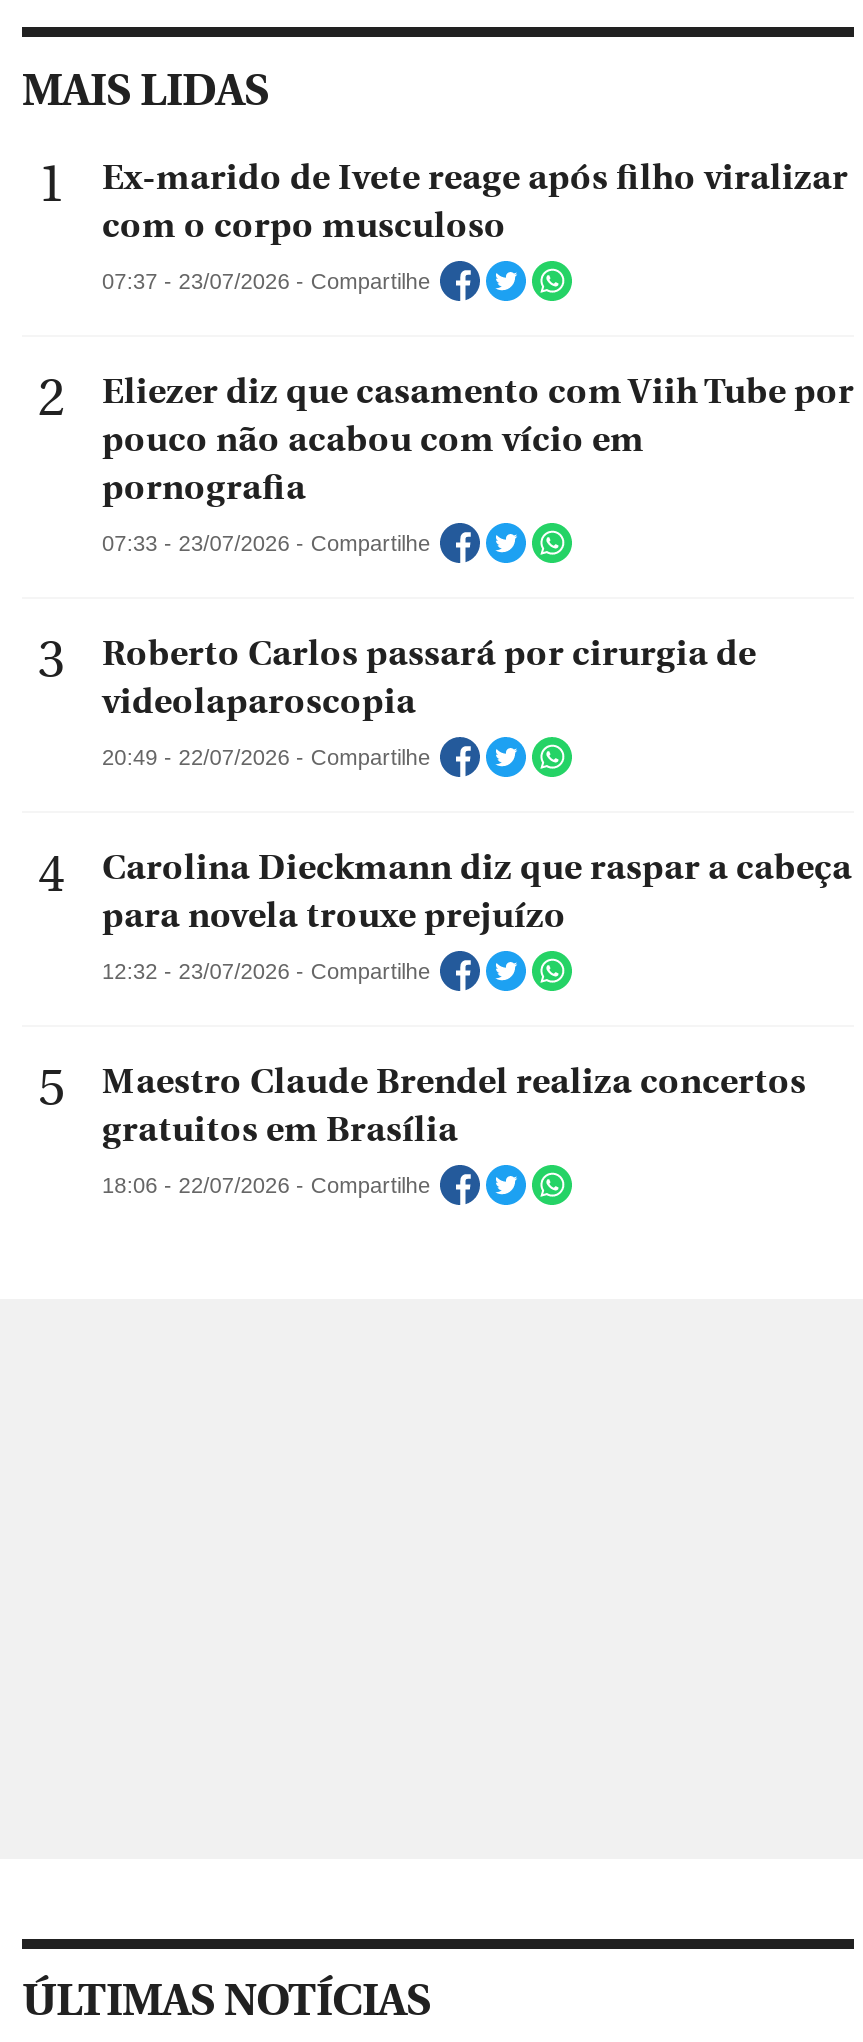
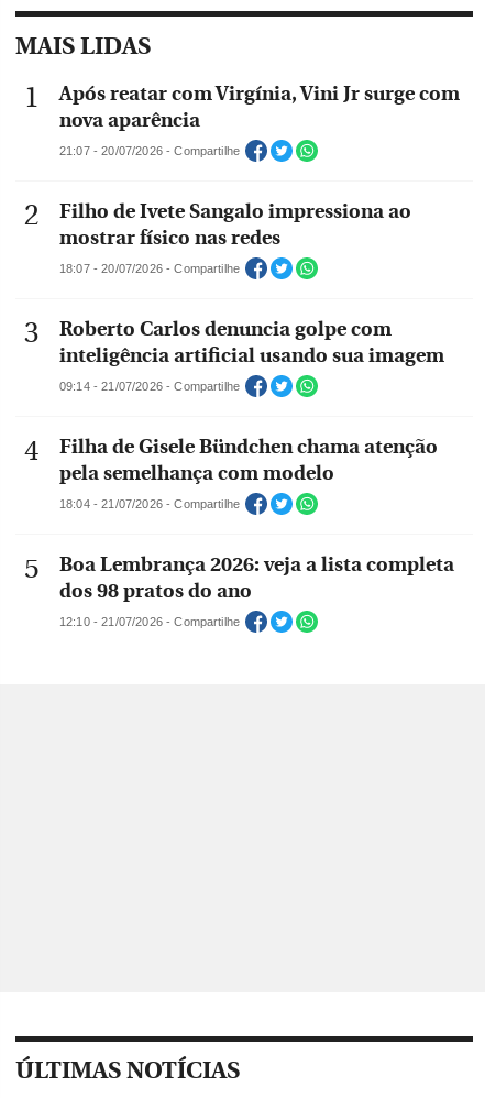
- Ex-marido de Ivete reage após filho viralizar
- com o corpo musculoso
+ Após reatar com Virgínia, Vini Jr surge com
+ nova aparência

- 07:37 - 23/07/2026 - Compartilhe
+ 21:07 - 20/07/2026 - Compartilhe

- Eliezer diz que casamento com Viih Tube por
- pouco não acabou com vício em
- pornografia
+ Filho de Ivete Sangalo impressiona ao
+ mostrar físico nas redes

- 07:33 - 23/07/2026 - Compartilhe
+ 18:07 - 20/07/2026 - Compartilhe

- Roberto Carlos passará por cirurgia de
- videolaparoscopia
+ Roberto Carlos denuncia golpe com
+ inteligência artificial usando sua imagem

- 20:49 - 22/07/2026 - Compartilhe
+ 09:14 - 21/07/2026 - Compartilhe

- Carolina Dieckmann diz que raspar a cabeça
- para novela trouxe prejuízo
+ Filha de Gisele Bündchen chama atenção
+ pela semelhança com modelo

- 12:32 - 23/07/2026 - Compartilhe
+ 18:04 - 21/07/2026 - Compartilhe

- Maestro Claude Brendel realiza concertos
- gratuitos em Brasília
+ Boa Lembrança 2026: veja a lista completa
+ dos 98 pratos do ano

- 18:06 - 22/07/2026 - Compartilhe
+ 12:10 - 21/07/2026 - Compartilhe
